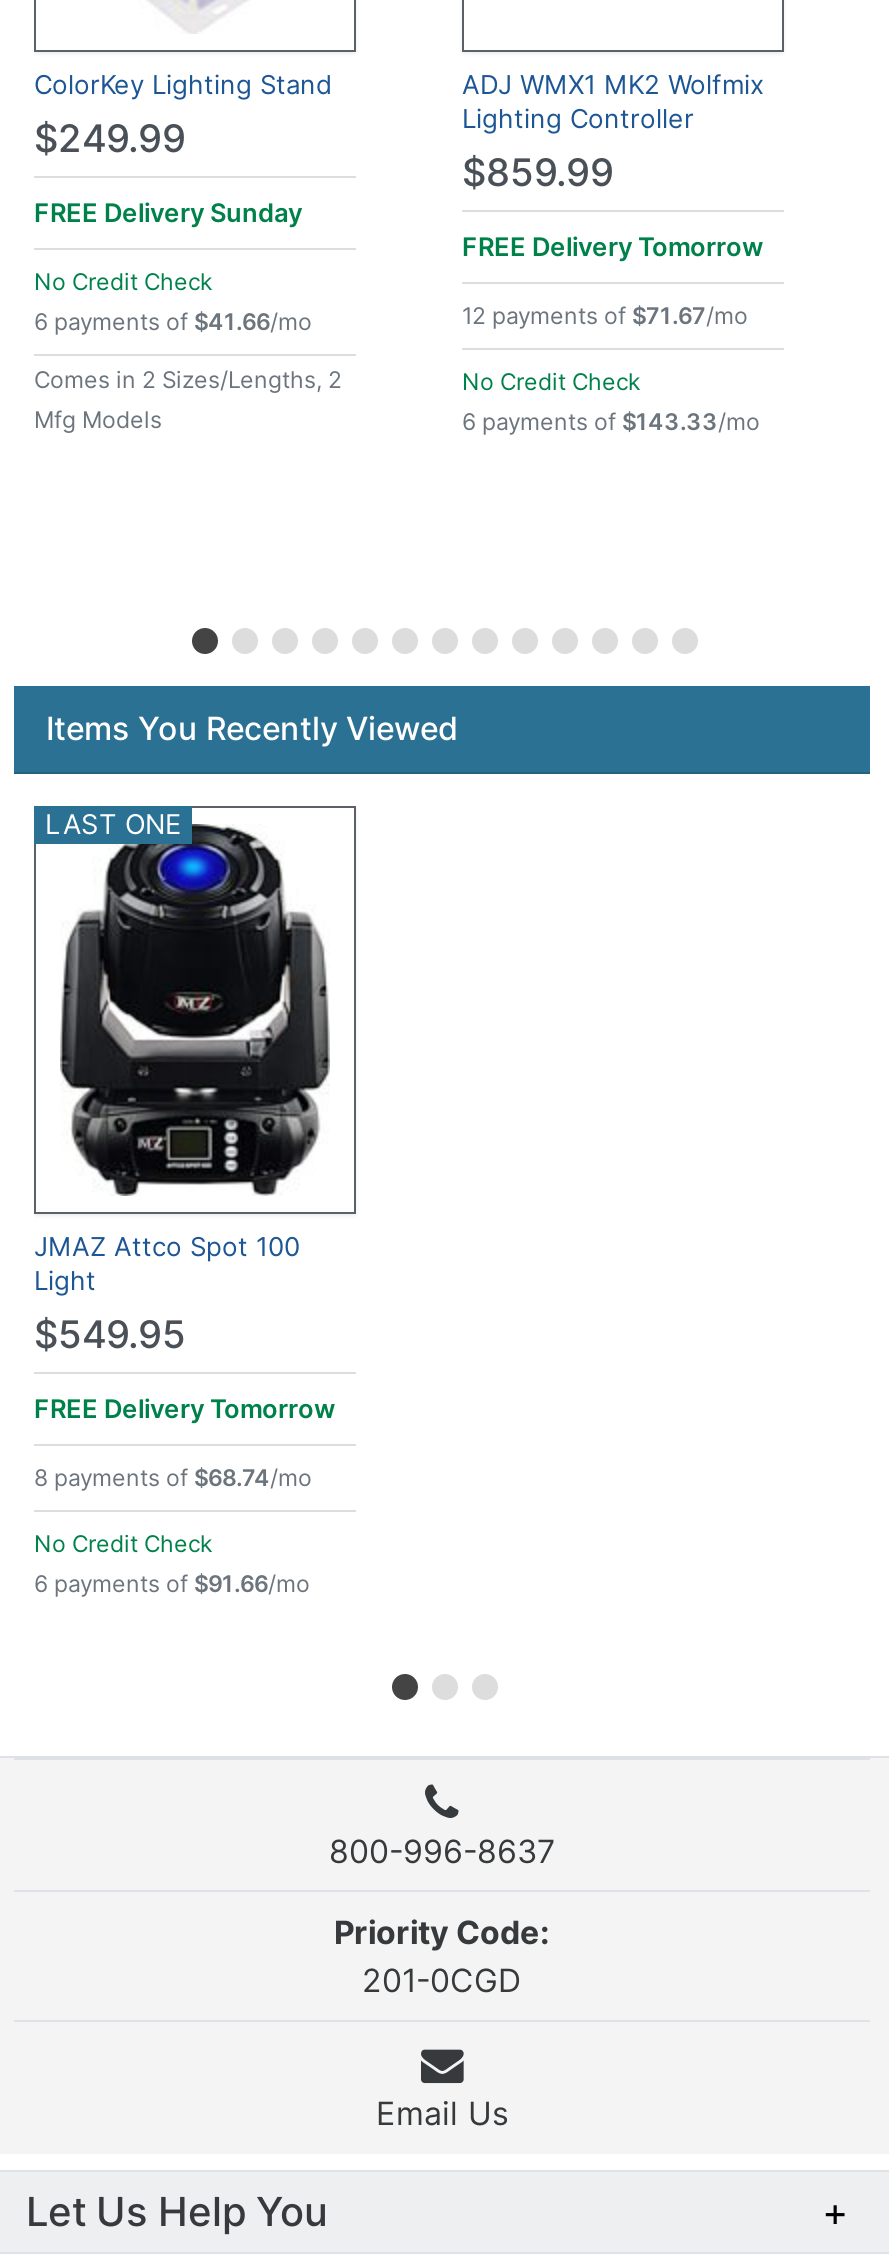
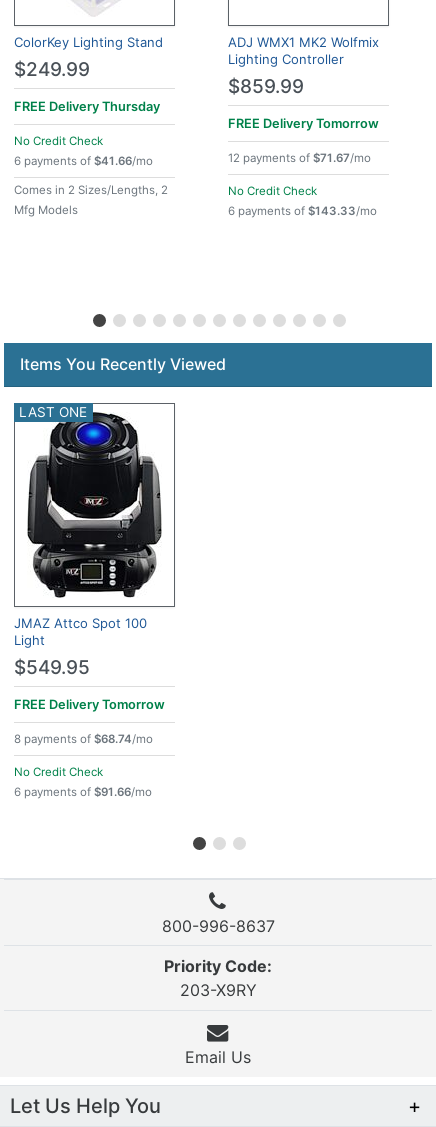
- FREE Delivery Sunday
+ FREE Delivery Thursday

- 201-0CGD
+ 203-X9RY
